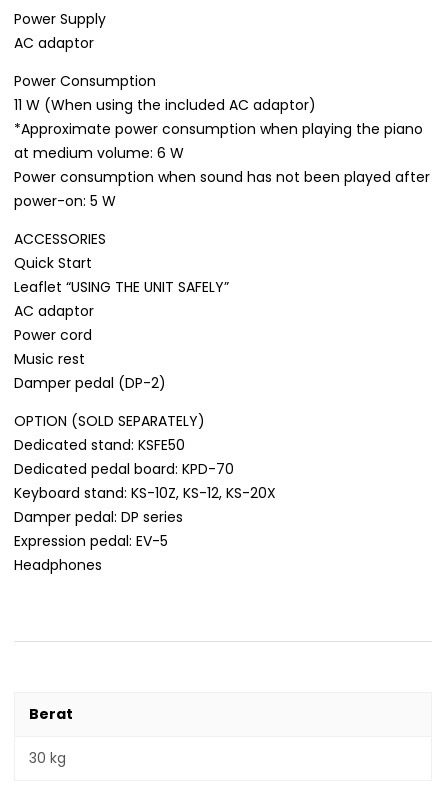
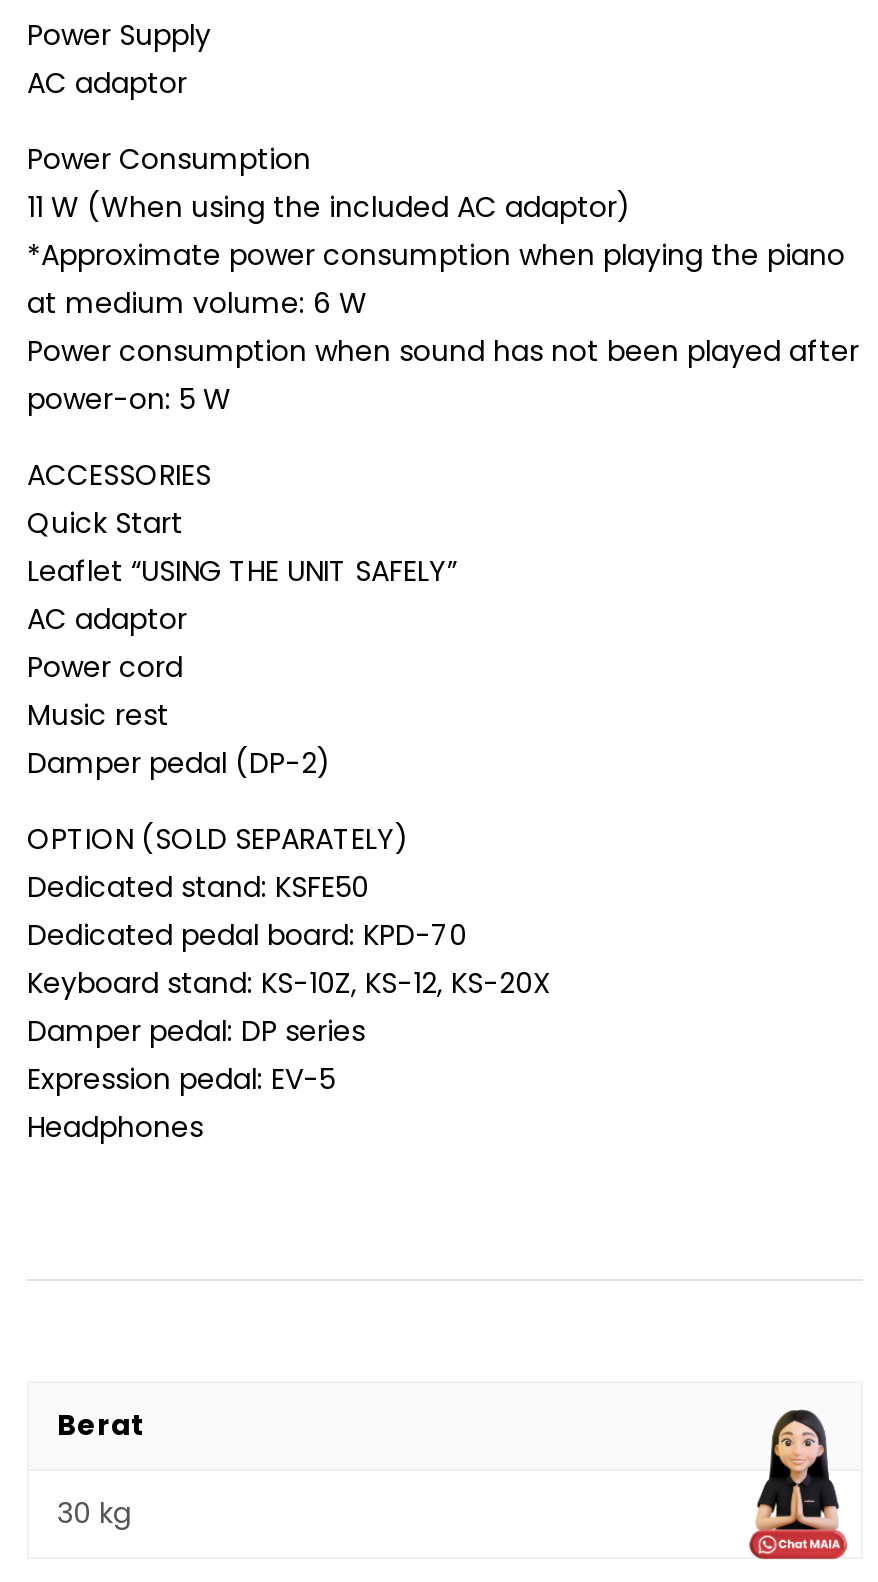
+ [image]
